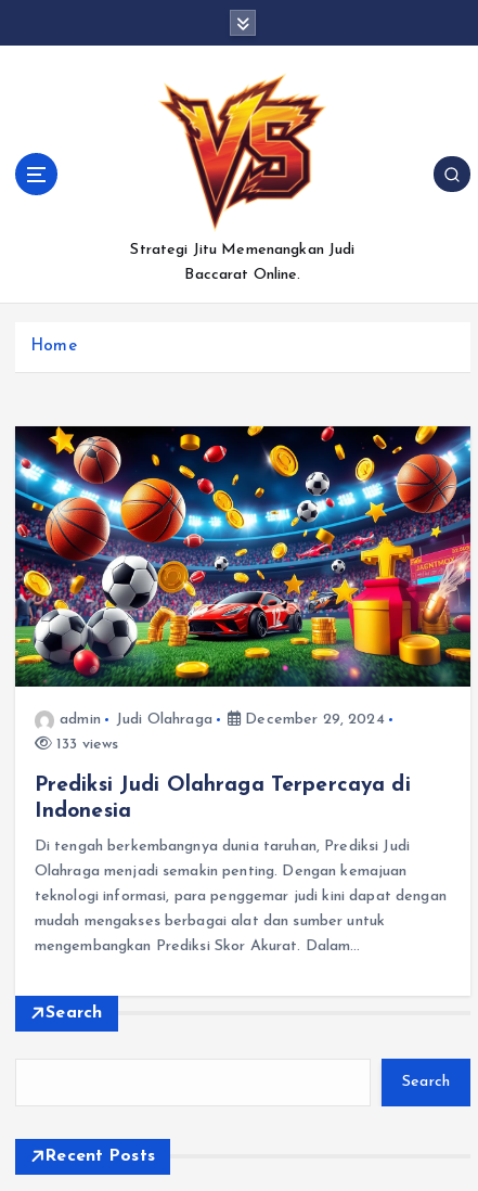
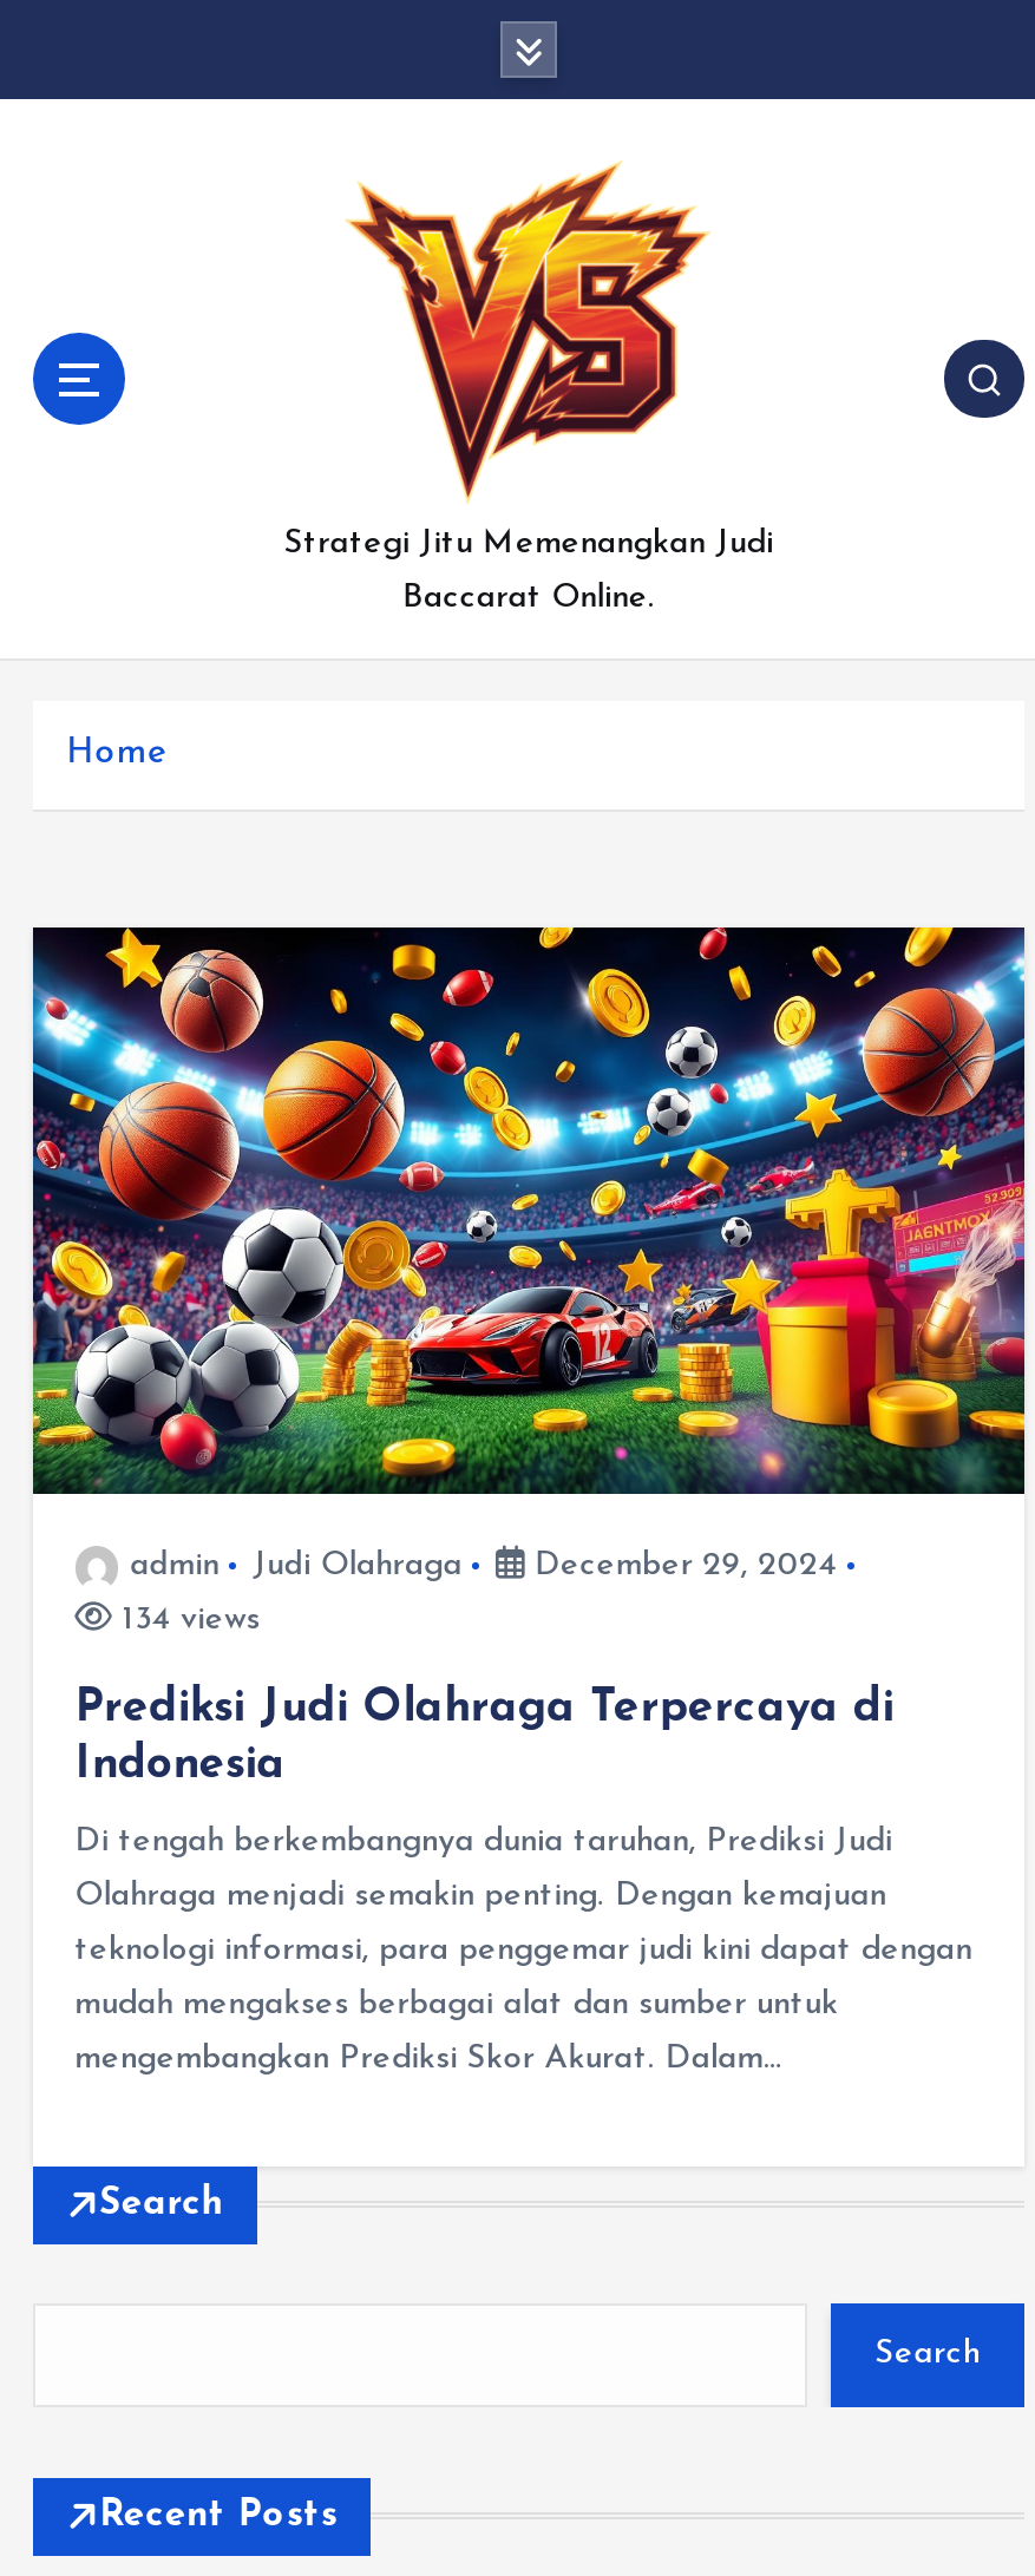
- 133 views
+ 134 views
